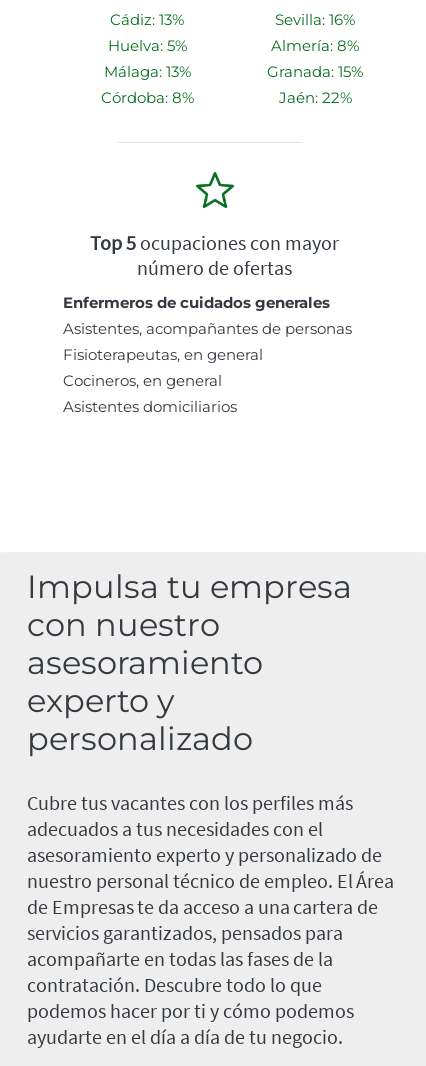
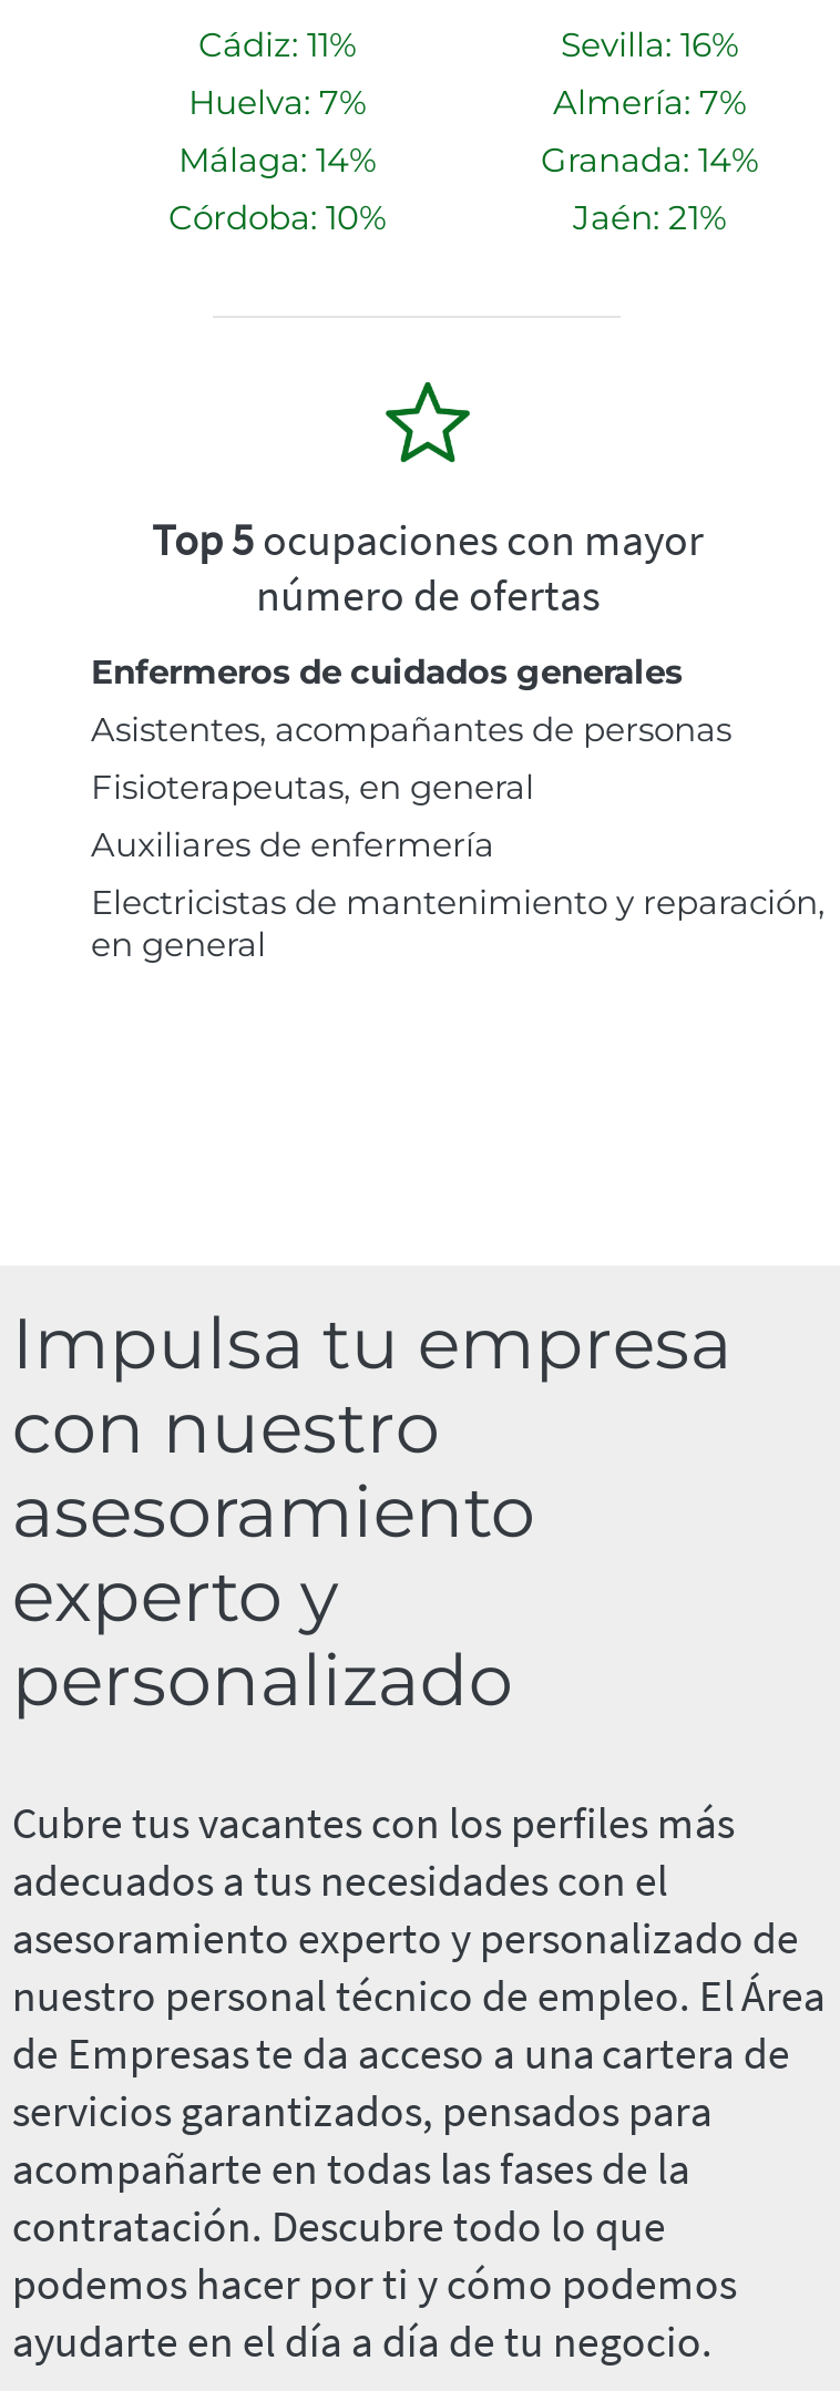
- Cádiz: 13%
+ Cádiz: 11%

- Huelva: 5%
+ Huelva: 7%

- Almería: 8%
+ Almería: 7%

- Málaga: 13%
+ Málaga: 14%

- Granada: 15%
+ Granada: 14%

- Córdoba: 8%
+ Córdoba: 10%

- Jaén: 22%
+ Jaén: 21%

- Cocineros, en general
- Asistentes domiciliarios
+ Auxiliares de enfermería
+ Electricistas de mantenimiento y reparación,
+ en general
